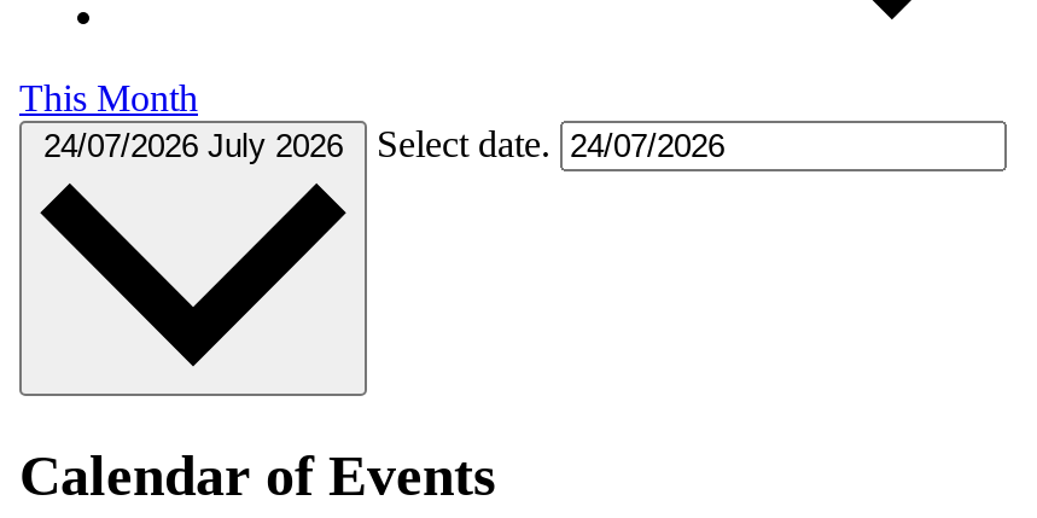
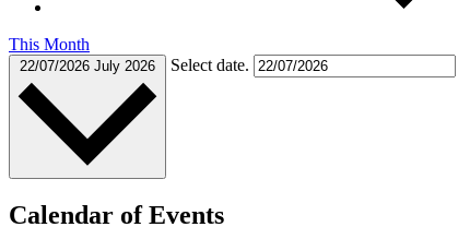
- 24/07/2026 July 2026 Select date.
+ 22/07/2026 July 2026 Select date.
